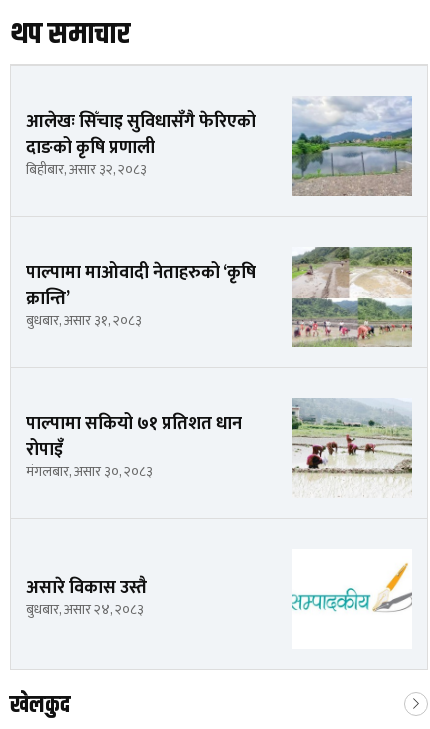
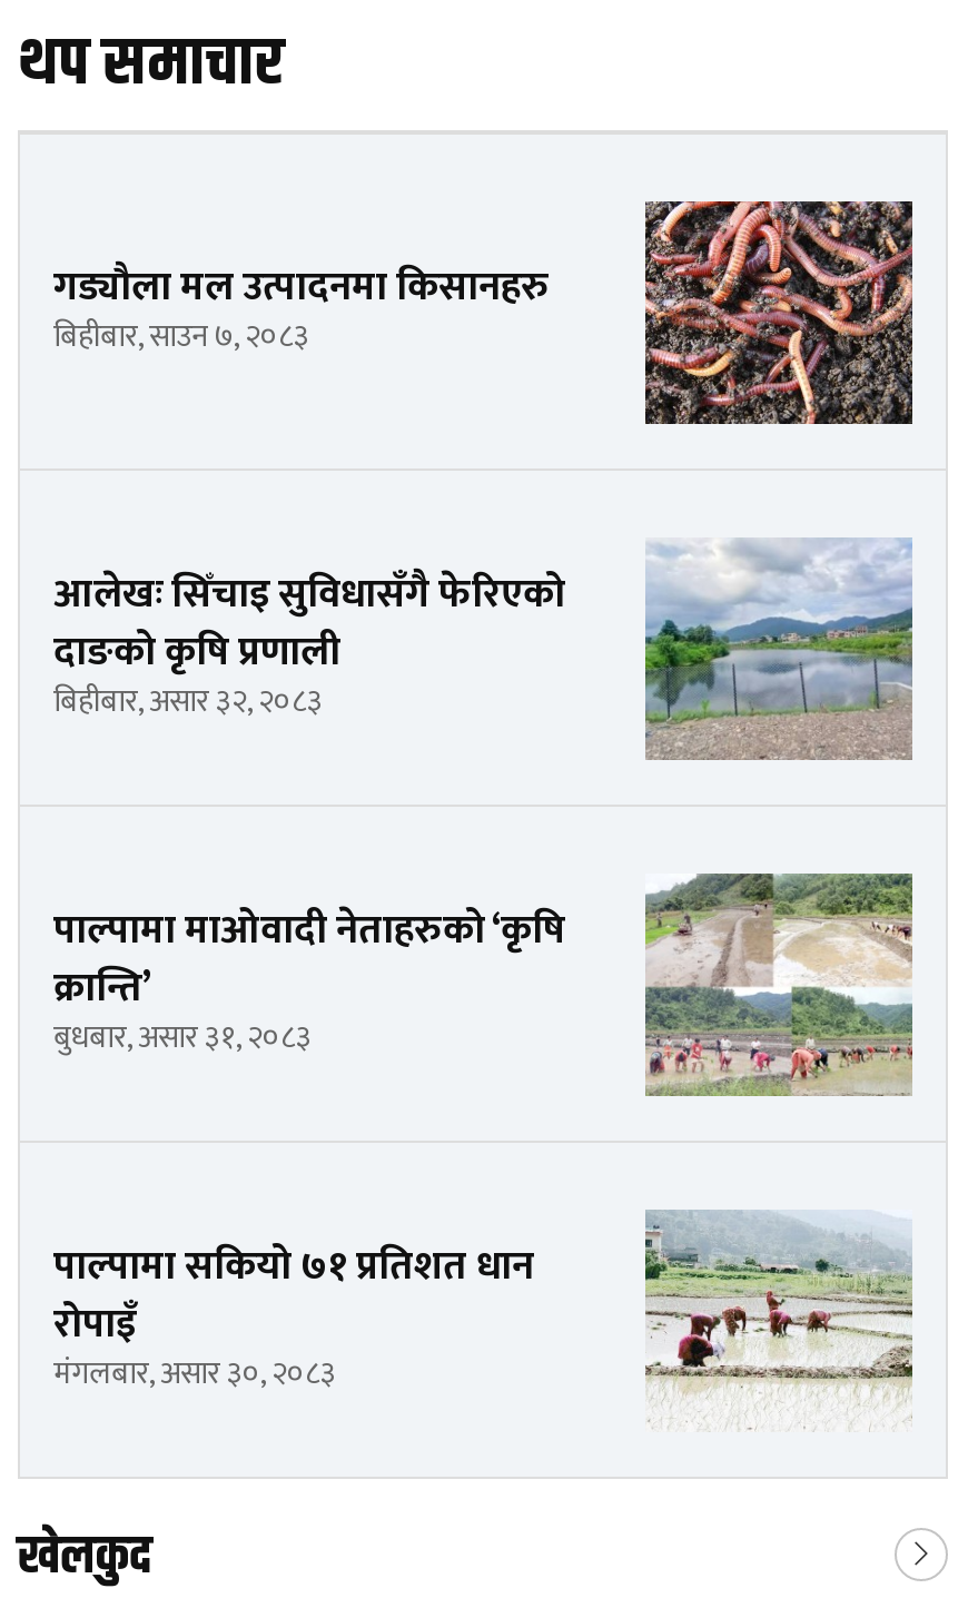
+ गड्यौला मल उत्पादनमा किसानहरु
+ बिहीबार, साउन ७, २०८३

+ [image]

moved down: [image] | आलेखः सिँचाइ सुविधासँगै फेरिएको | दाङको कृषि प्रणाली | ... | रोपाइँ | मंगलबार, असार ३०, २०८३

- [image]

- असारे विकास उस्तै
- बुधबार, असार २४, २०८३
